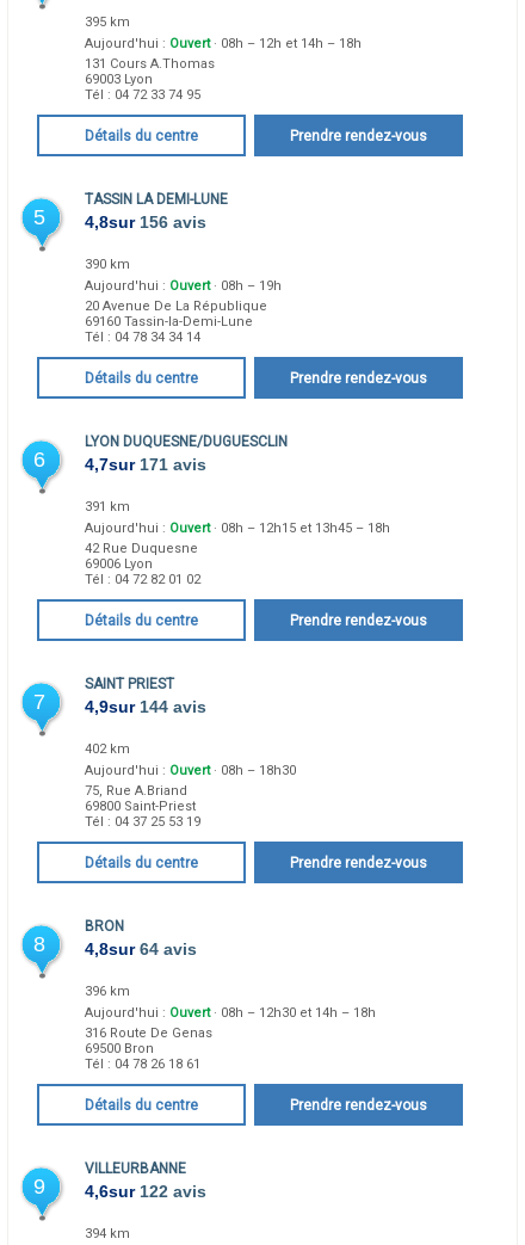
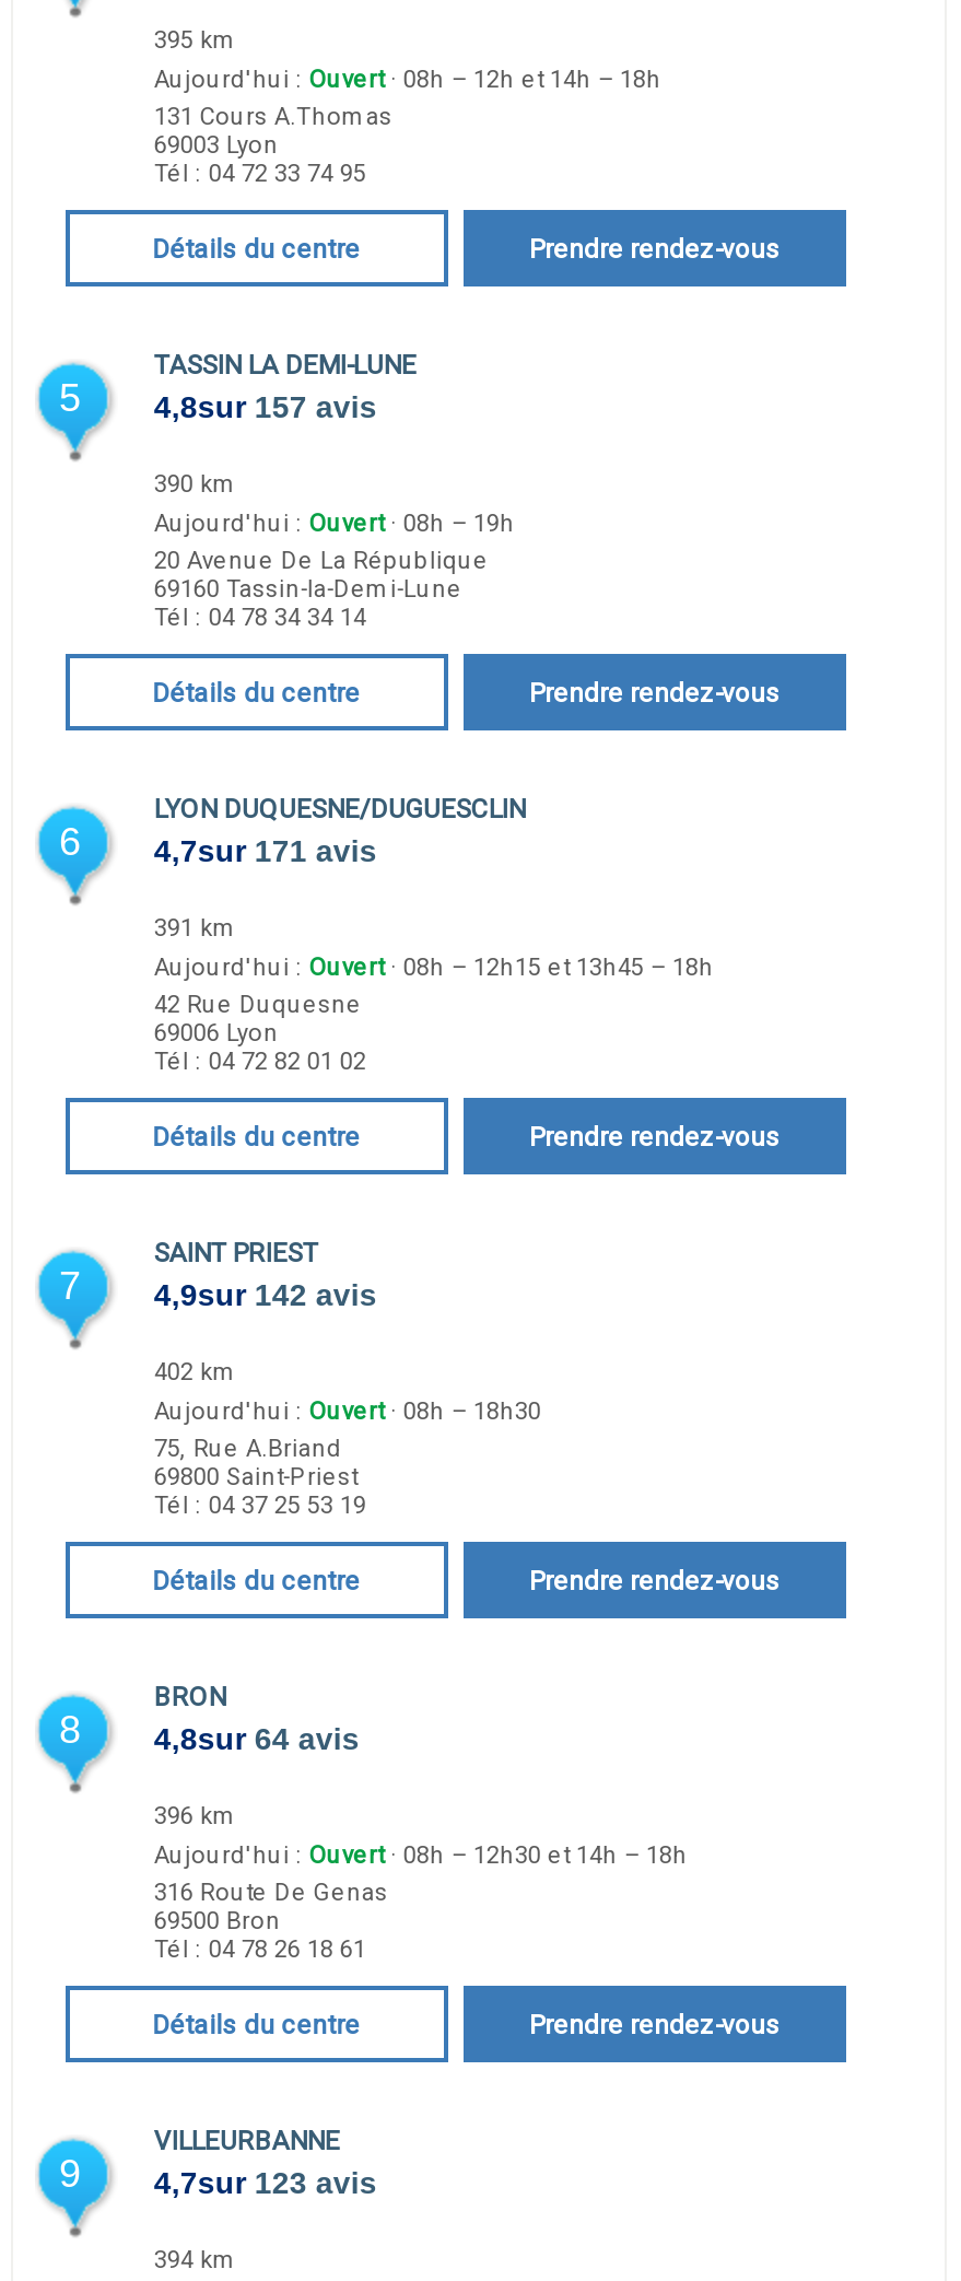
- 4,8sur 156 avis
+ 4,8sur 157 avis

- 4,9sur 144 avis
+ 4,9sur 142 avis

- 4,6sur 122 avis
+ 4,7sur 123 avis
